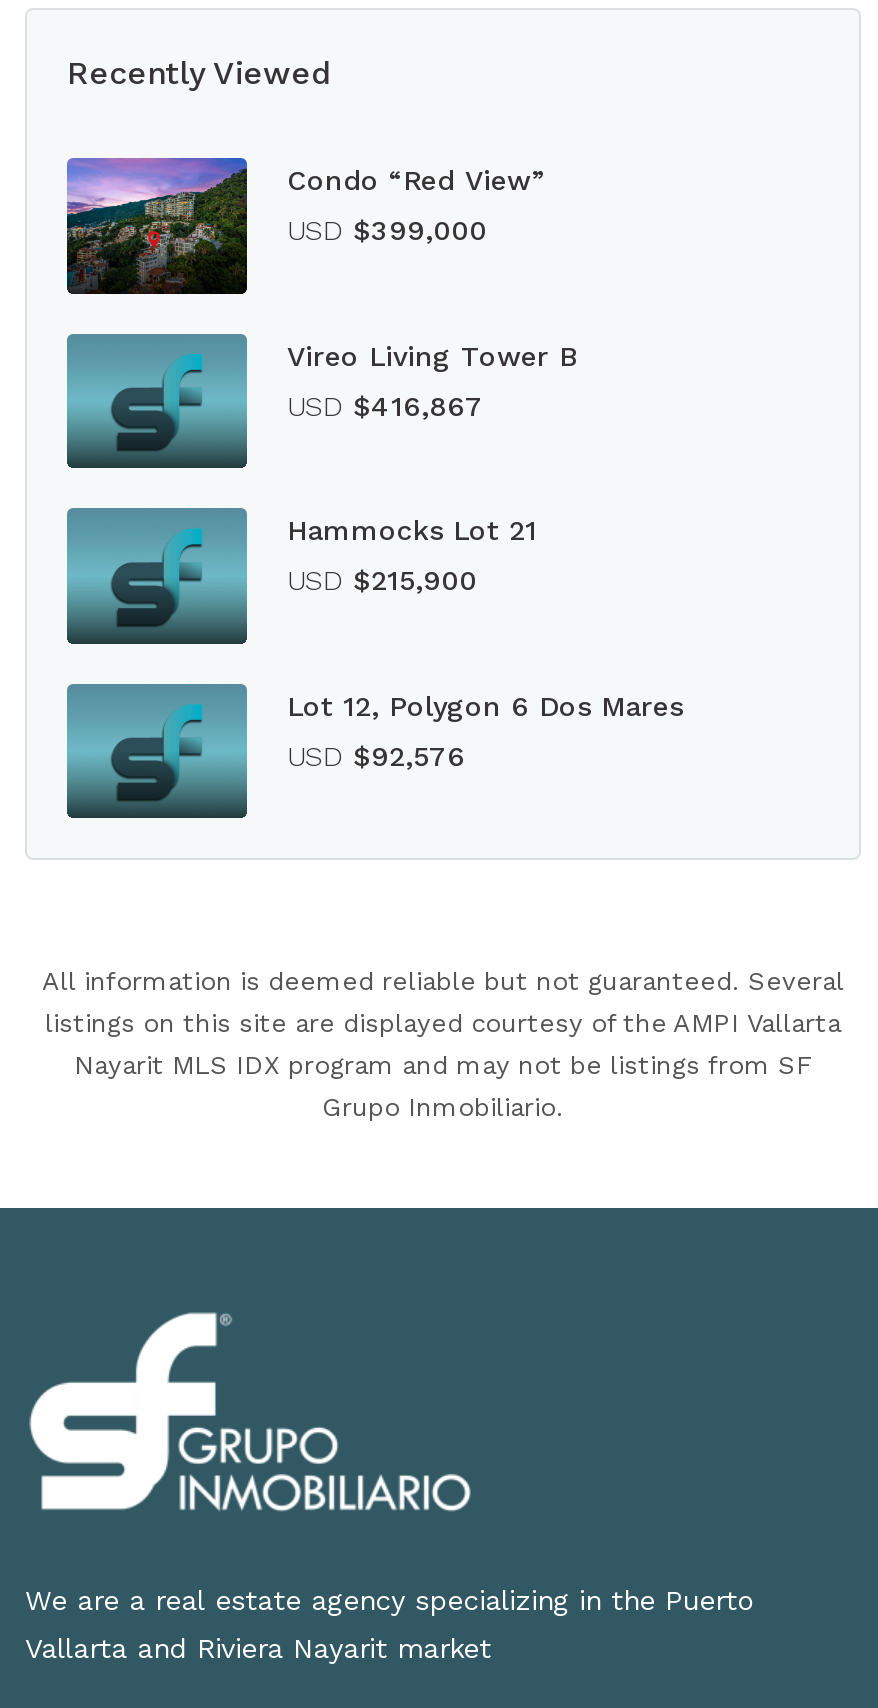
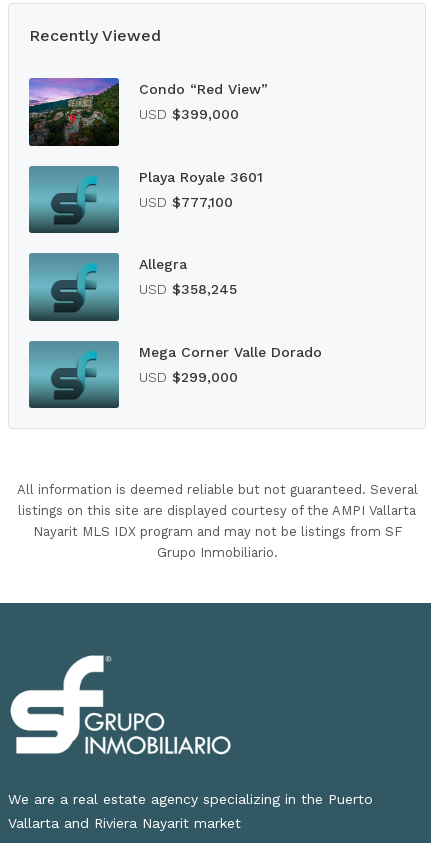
- Vireo Living Tower B
+ Playa Royale 3601

- USD $416,867
+ USD $777,100

- Hammocks Lot 21
+ Allegra

- USD $215,900
+ USD $358,245

- Lot 12, Polygon 6 Dos Mares
+ Mega Corner Valle Dorado

- USD $92,576
+ USD $299,000
